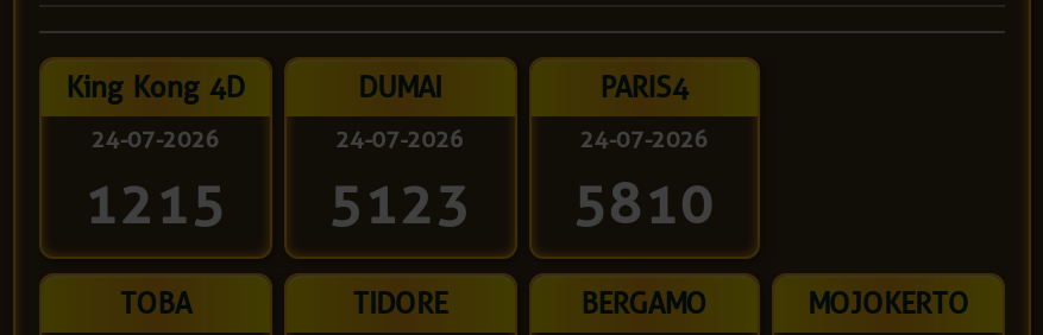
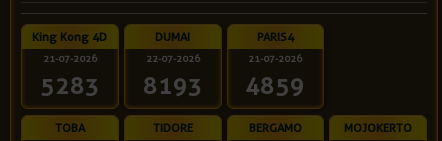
- 24-07-2026
+ 21-07-2026

- 24-07-2026
+ 22-07-2026

- 24-07-2026
+ 21-07-2026

- 1215
+ 5283

- 5123
+ 8193

- 5810
+ 4859
